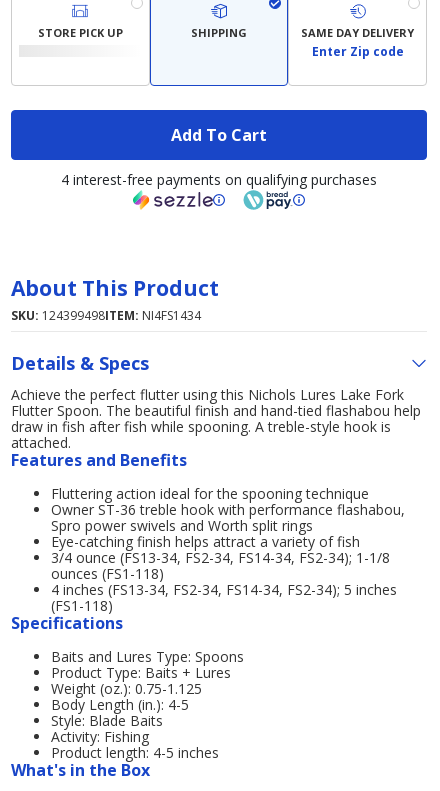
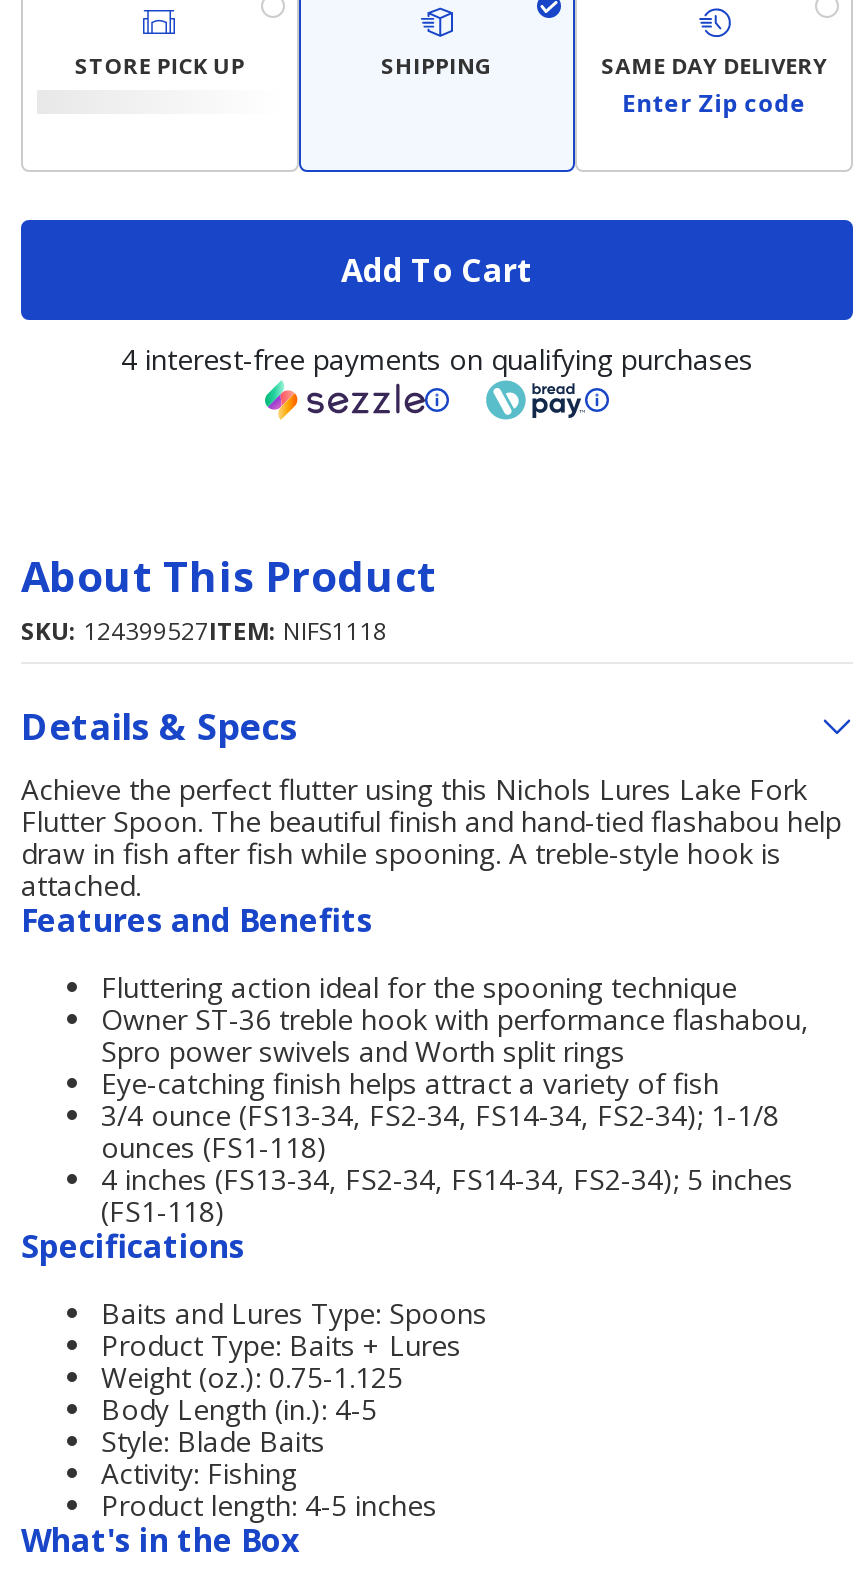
- SKU: 124399498ITEM: NI4FS1434
+ SKU: 124399527ITEM: NIFS1118
